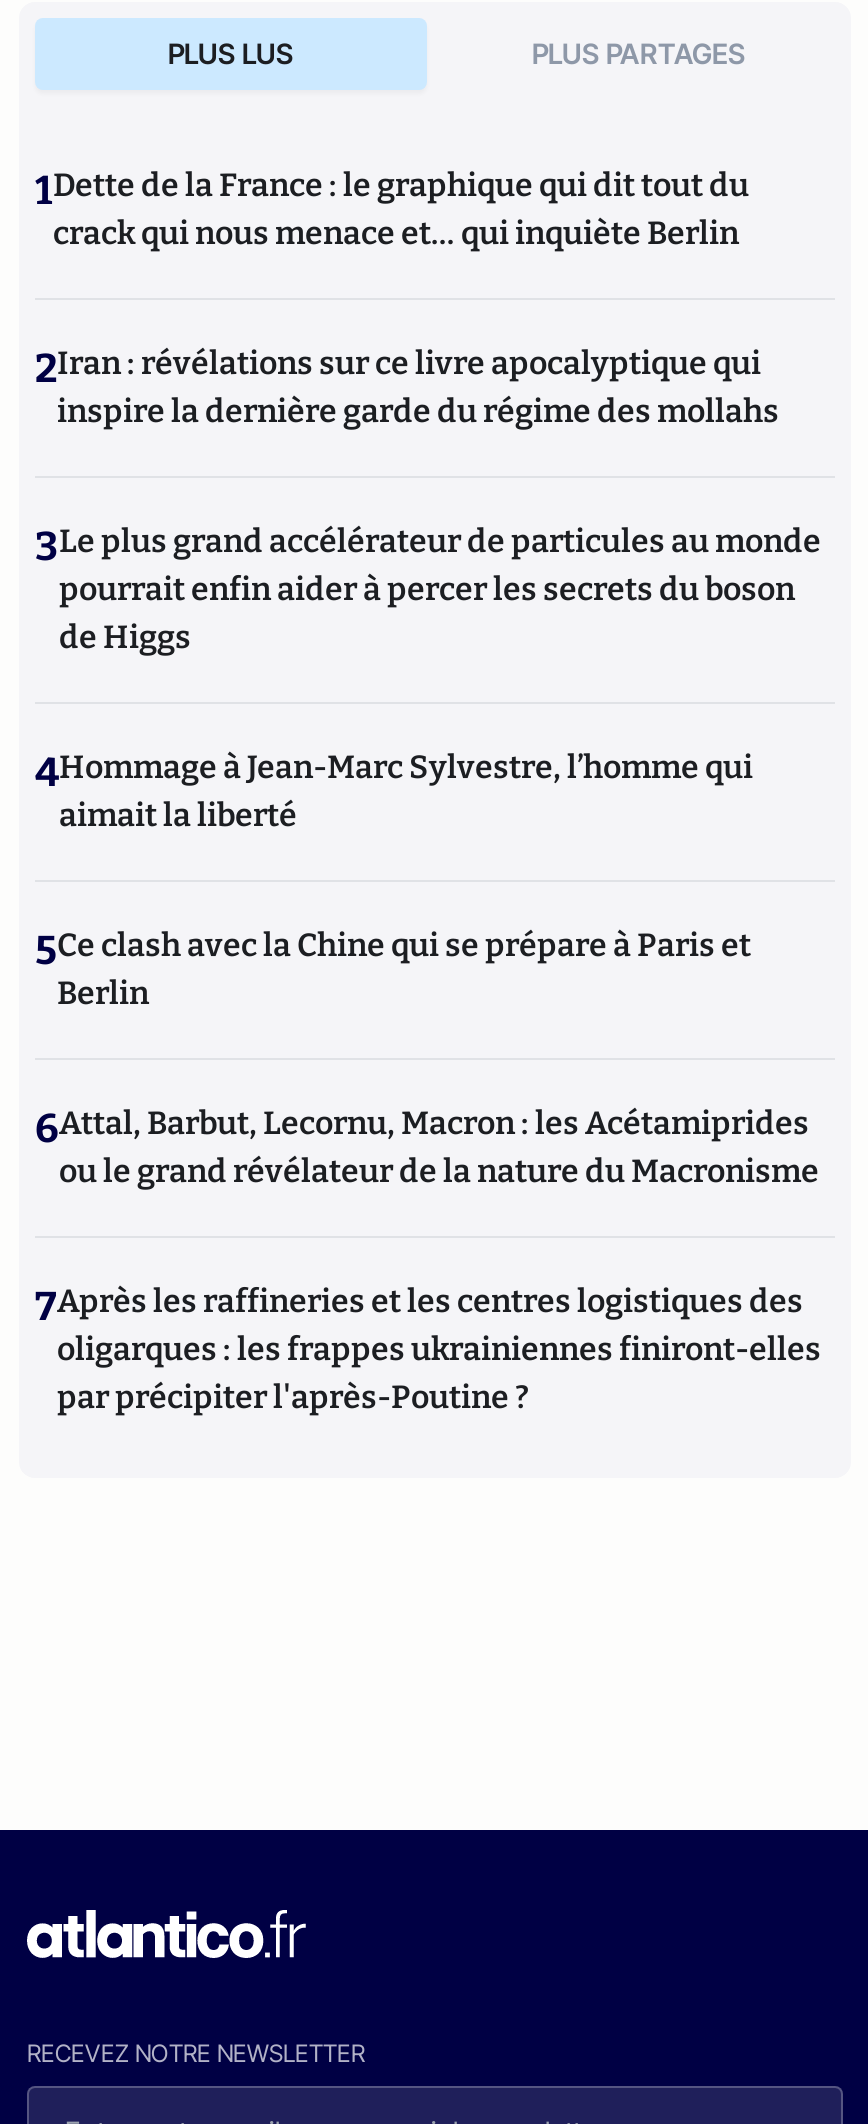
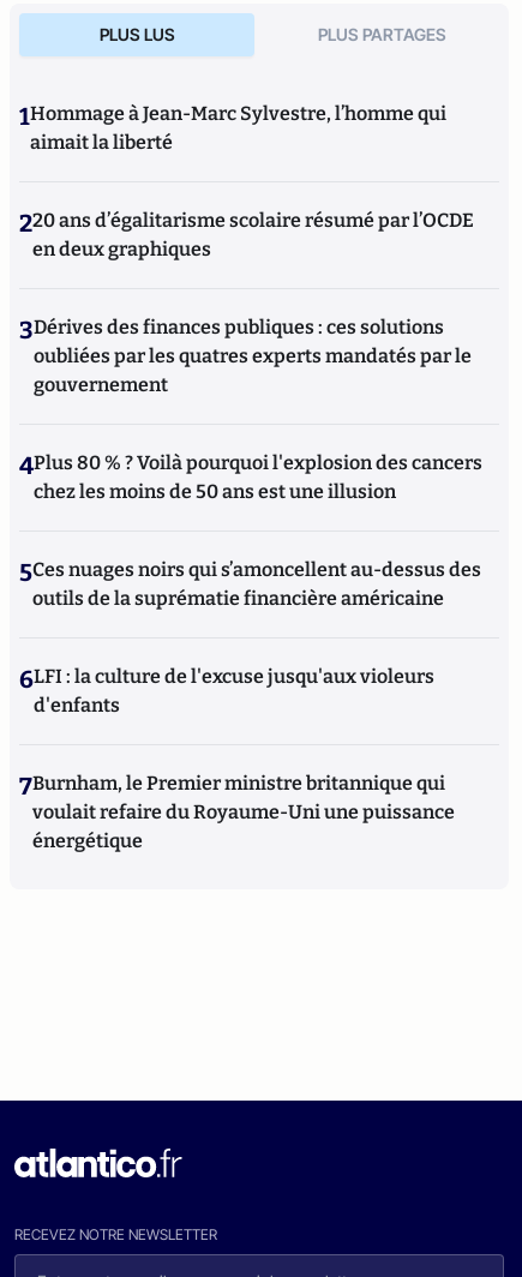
- 1Dette de la France : le graphique qui dit tout du
- crack qui nous menace et… qui inquiète Berlin
- 2Iran : révélations sur ce livre apocalyptique qui
- inspire la dernière garde du régime des mollahs
- 3Le plus grand accélérateur de particules au monde
- pourrait enfin aider à percer les secrets du boson
- de Higgs
- 4Hommage à Jean-Marc Sylvestre, l’homme qui
+ 1Hommage à Jean-Marc Sylvestre, l’homme qui

moved up: aimait la liberté

- 5Ce clash avec la Chine qui se prépare à Paris et
- Berlin
- 6Attal, Barbut, Lecornu, Macron : les Acétamiprides
- ou le grand révélateur de la nature du Macronisme
- 7Après les raffineries et les centres logistiques des
- oligarques : les frappes ukrainiennes finiront-elles
- par précipiter l'après-Poutine ?
+ 220 ans d’égalitarisme scolaire résumé par l’OCDE
+ en deux graphiques
+ 3Dérives des finances publiques : ces solutions
+ oubliées par les quatres experts mandatés par le
+ gouvernement
+ 4Plus 80 % ? Voilà pourquoi l'explosion des cancers
+ chez les moins de 50 ans est une illusion
+ 5Ces nuages noirs qui s’amoncellent au-dessus des
+ outils de la suprématie financière américaine
+ 6LFI : la culture de l'excuse jusqu'aux violeurs
+ d'enfants
+ 7Burnham, le Premier ministre britannique qui
+ voulait refaire du Royaume-Uni une puissance
+ énergétique
